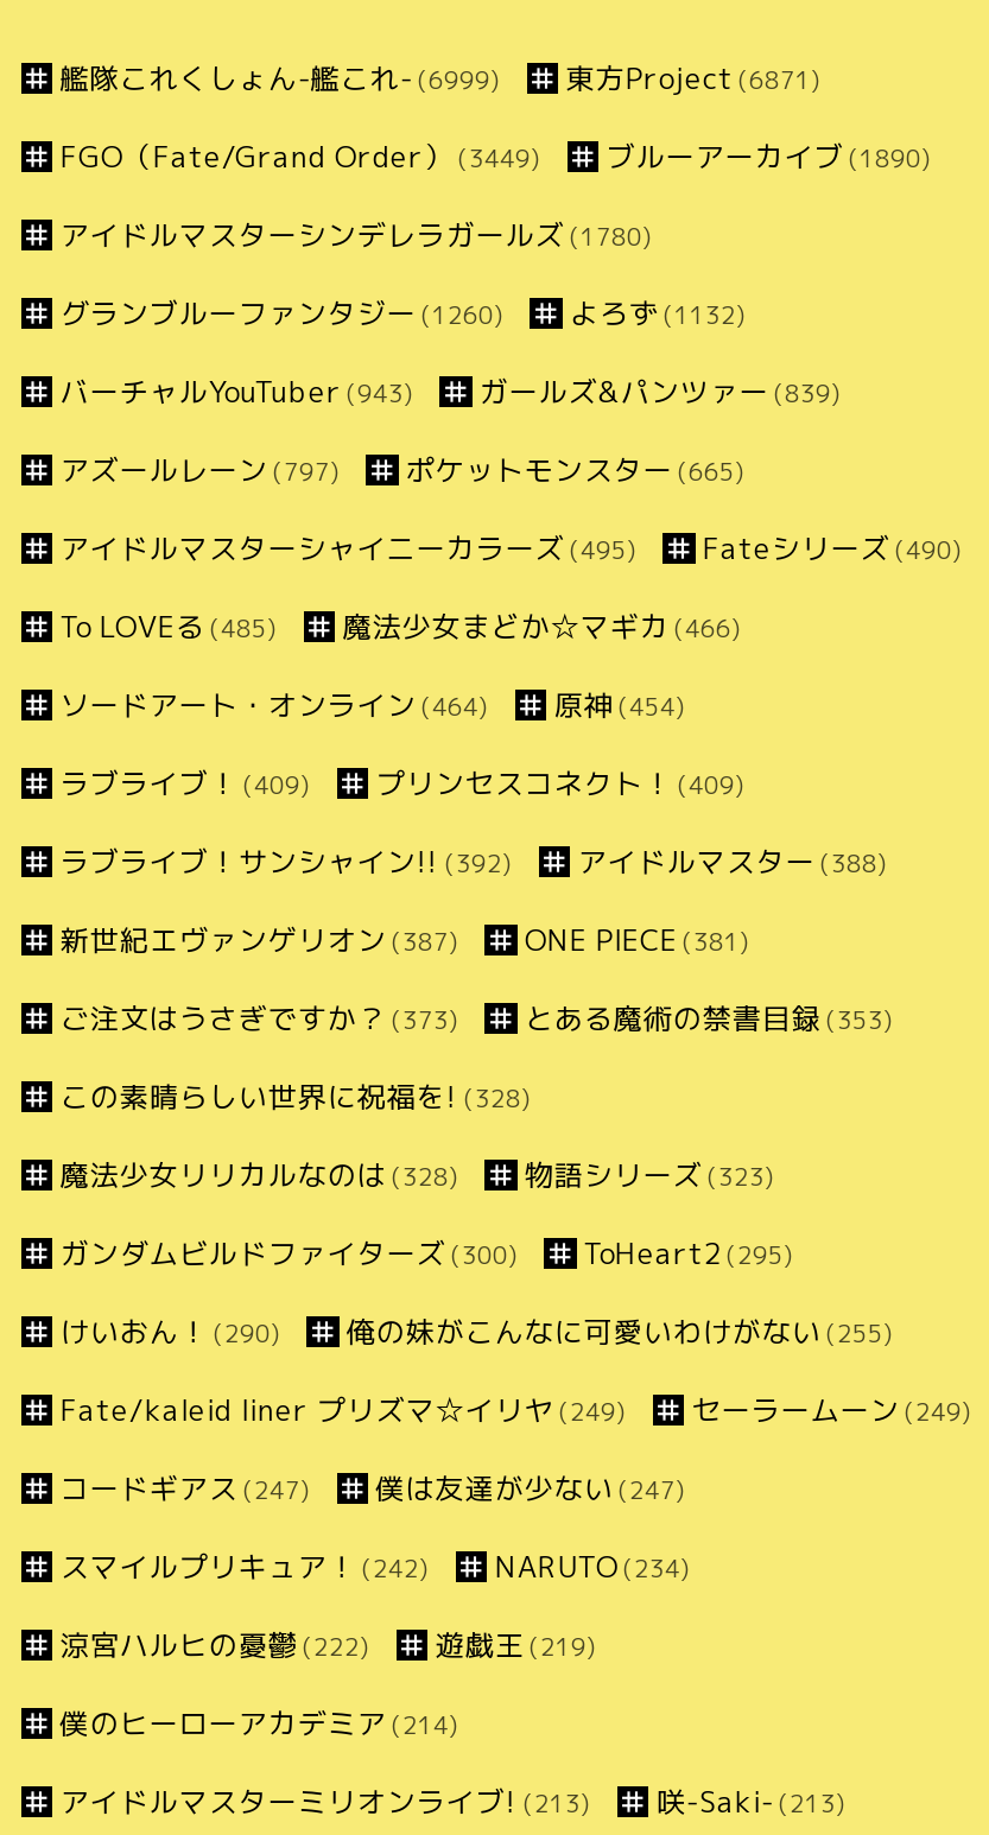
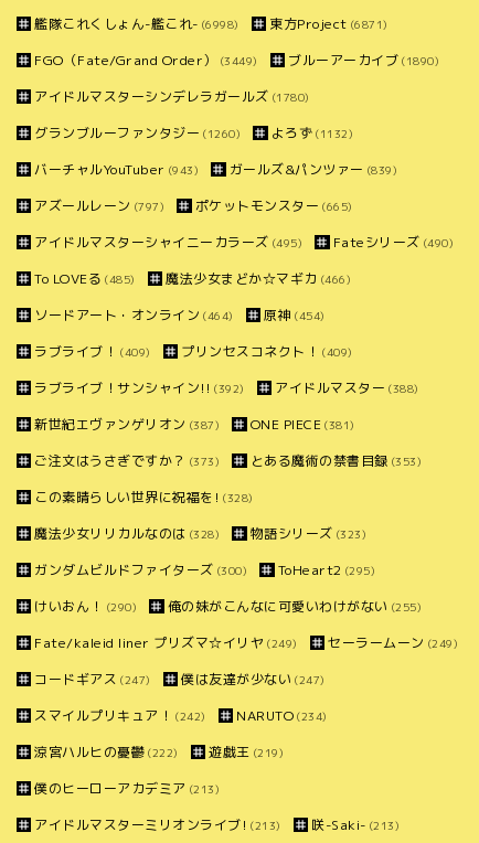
- 艦隊これくしょん-艦これ- (6999)
+ 艦隊これくしょん-艦これ- (6998)

- 僕のヒーローアカデミア (214)
+ 僕のヒーローアカデミア (213)
